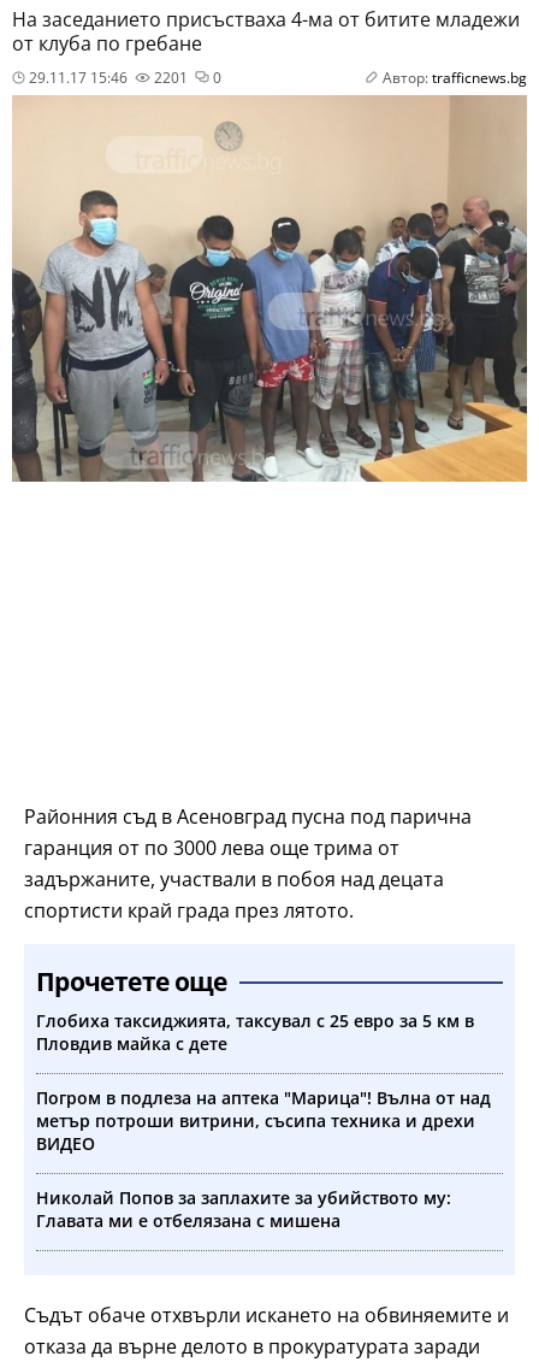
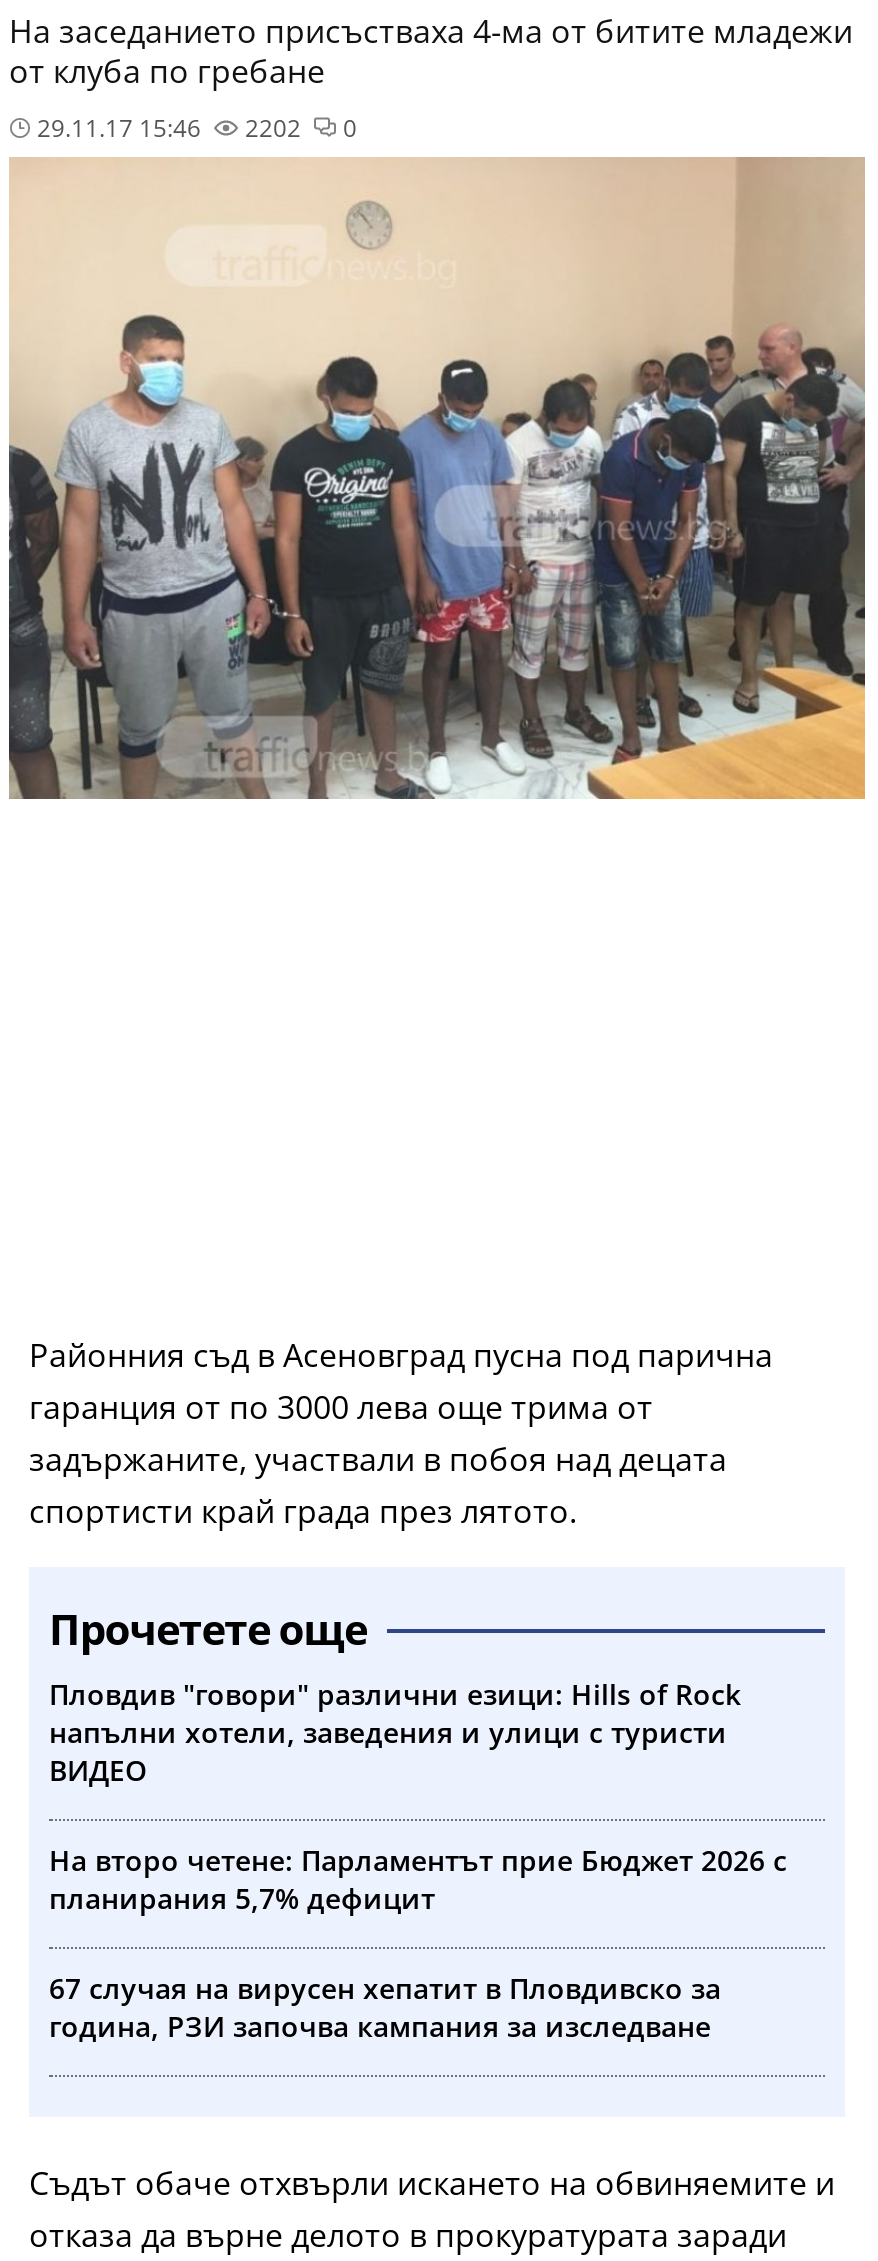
- 2201
+ 2202

- Автор: trafficnews.bg

- Глобиха таксиджията, таксувал с 25 евро за 5 км в
- Пловдив майка с дете
- Погром в подлеза на аптека "Марица"! Вълна от над
- метър потроши витрини, съсипа техника и дрехи
+ Пловдив "говори" различни езици: Hills of Rock
+ напълни хотели, заведения и улици с туристи

moved up: ВИДЕО

- Николай Попов за заплахите за убийството му:
- Главата ми е отбелязана с мишена
+ На второ четене: Парламентът прие Бюджет 2026 с
+ планирания 5,7% дефицит
+ 67 случая на вирусен хепатит в Пловдивско за
+ година, РЗИ започва кампания за изследване
